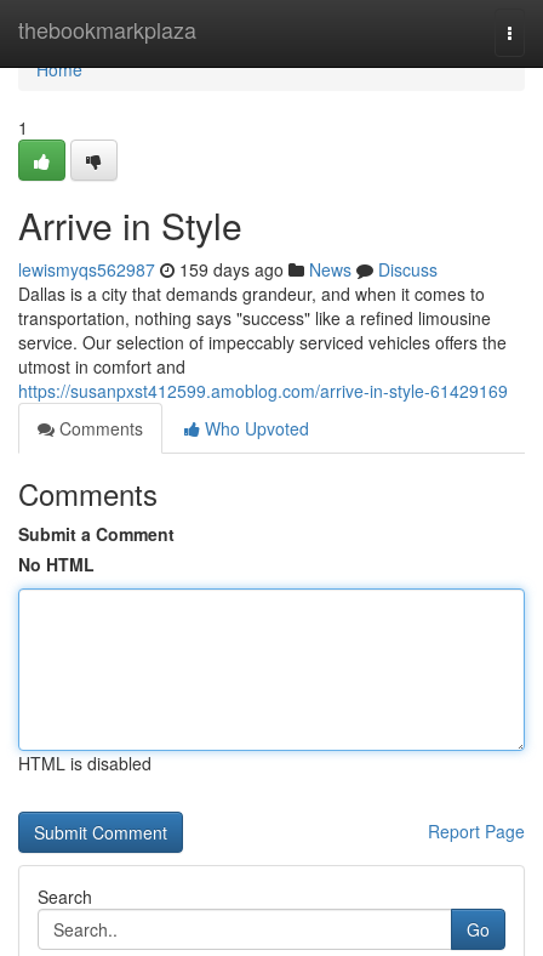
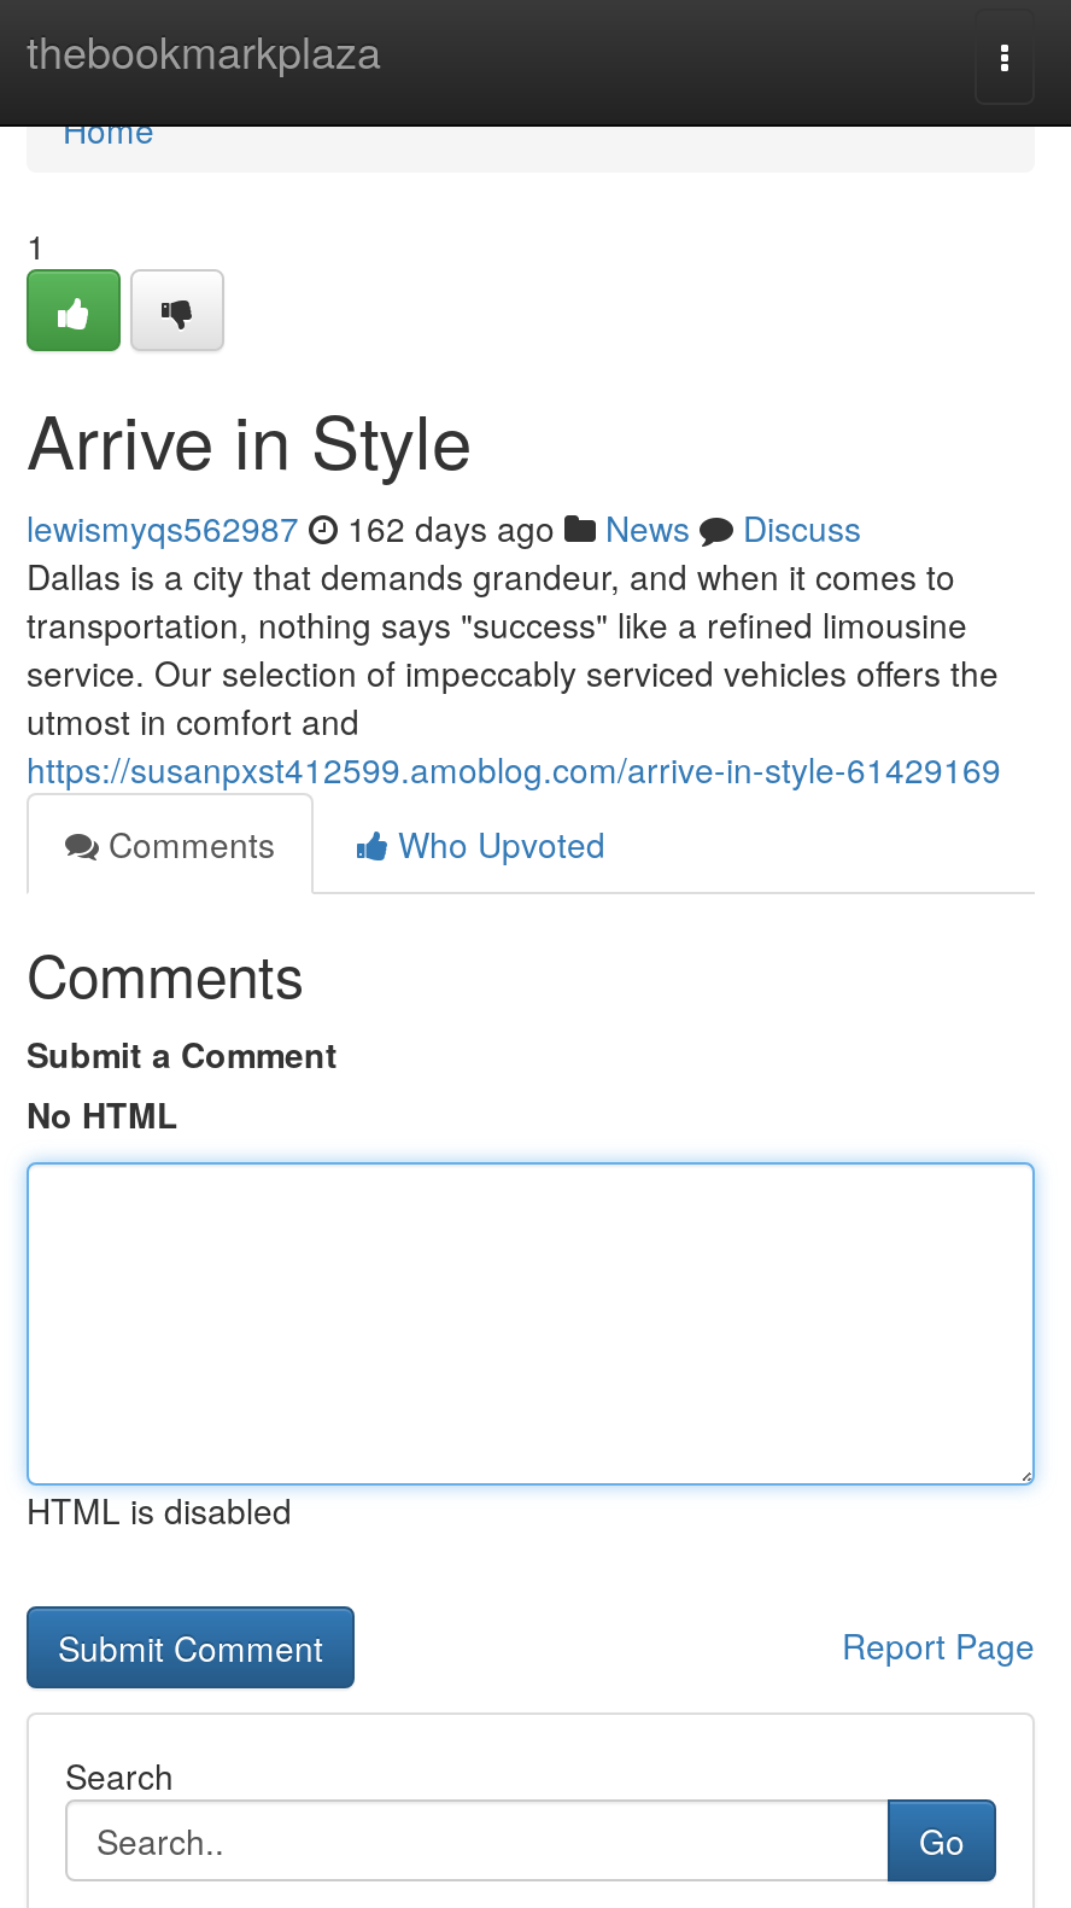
- lewismyqs562987 159 days ago News Discuss
+ lewismyqs562987 162 days ago News Discuss
